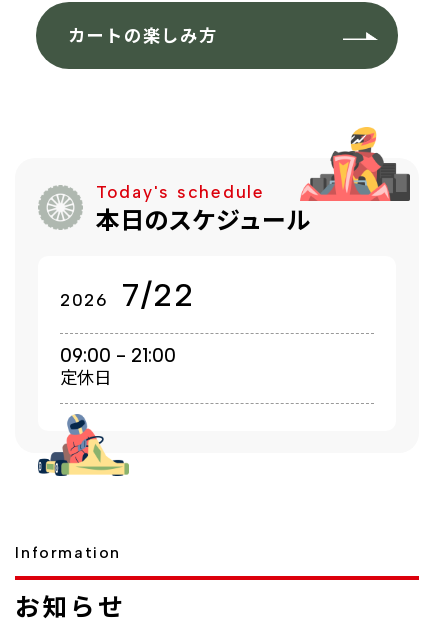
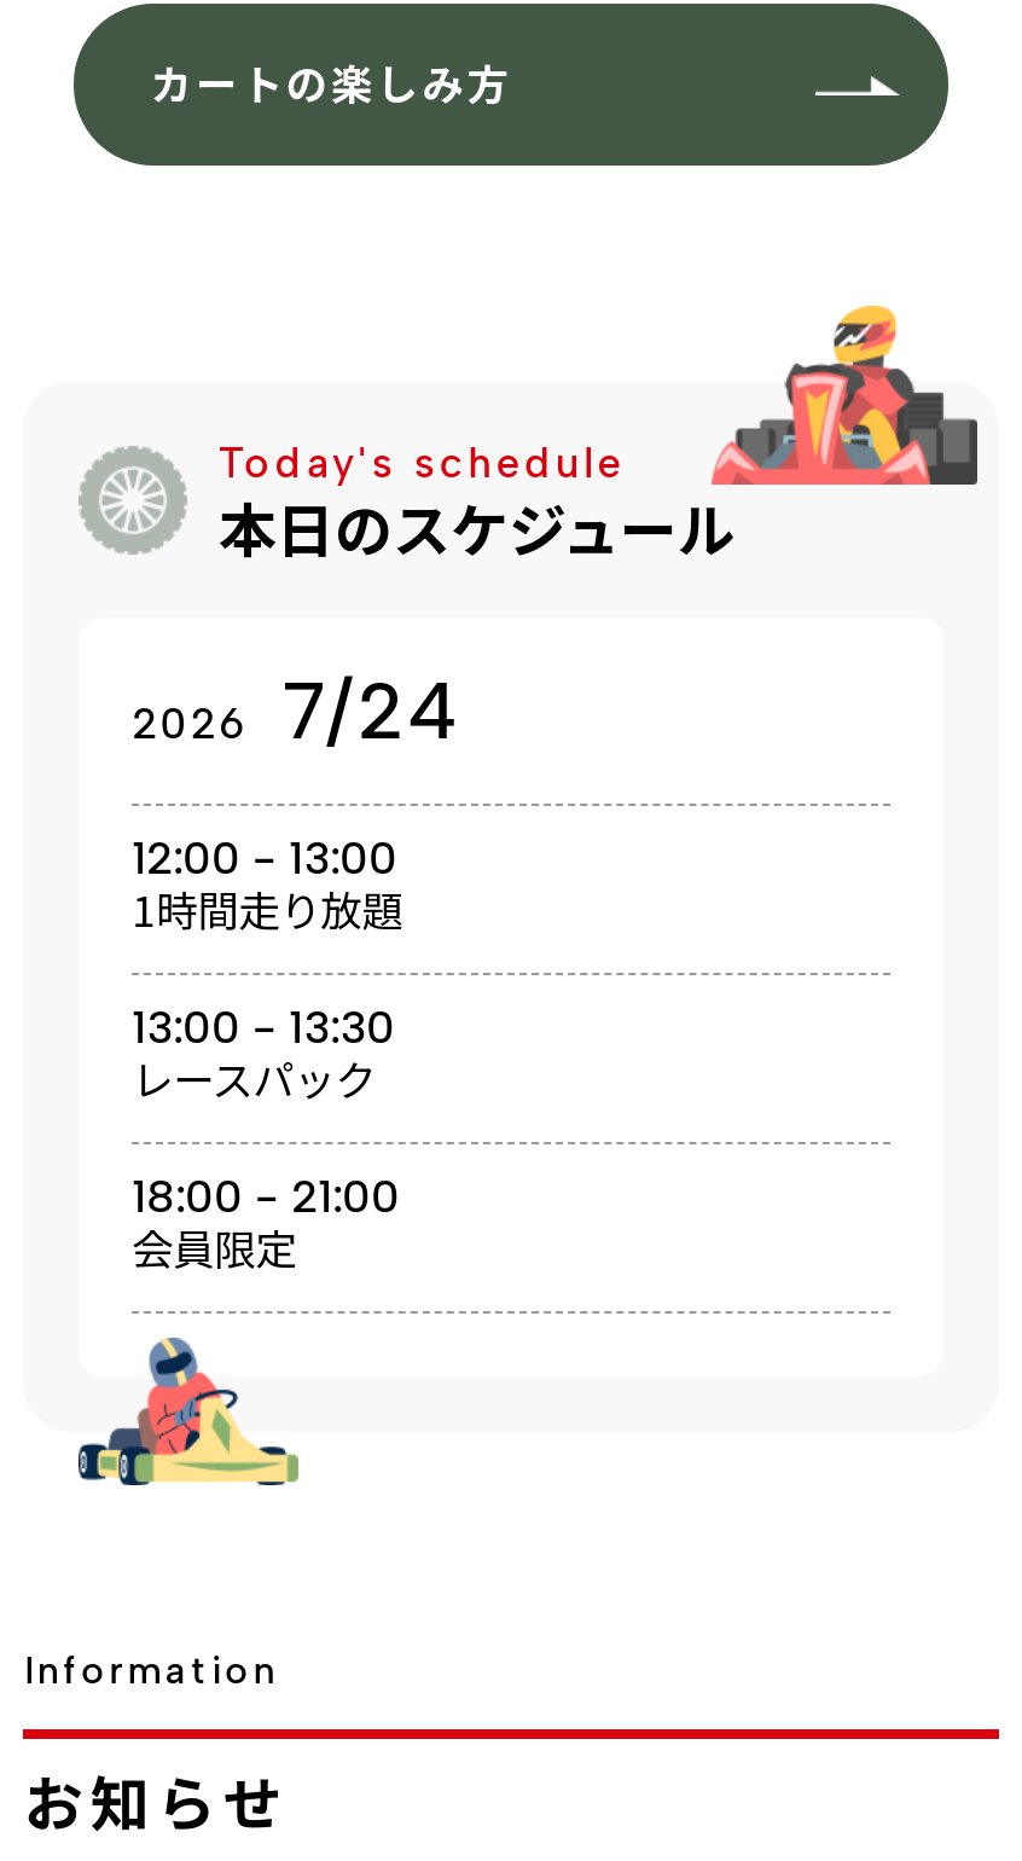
- 7/22
- 09:00 - 21:00
- 定休日
+ 7/24
+ 12:00 - 13:00
+ 1時間走り放題
+ 13:00 - 13:30
+ レースパック
+ 18:00 - 21:00
+ 会員限定
